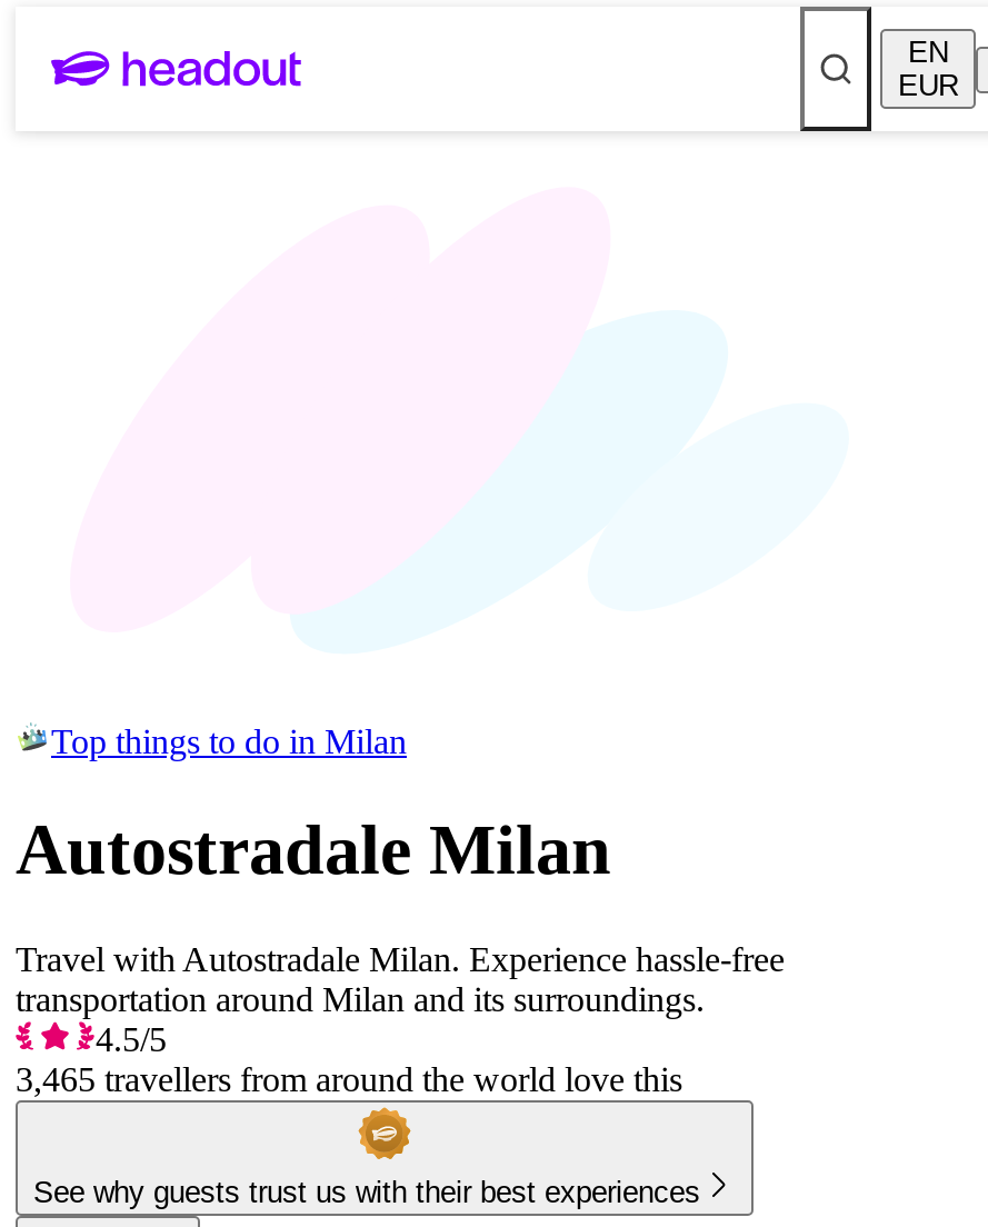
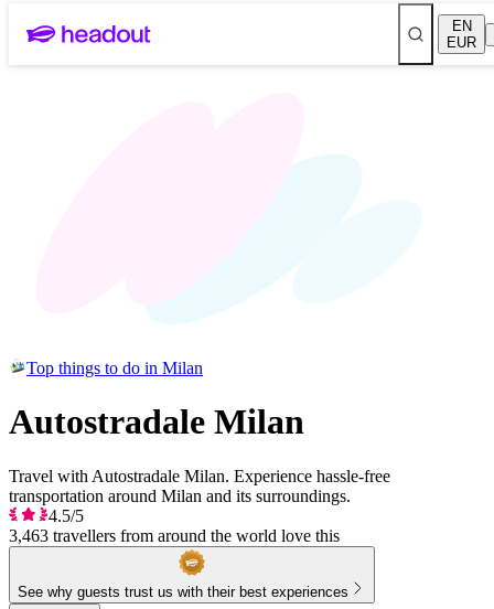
- 3,465 travellers from around the world love this
+ 3,463 travellers from around the world love this
